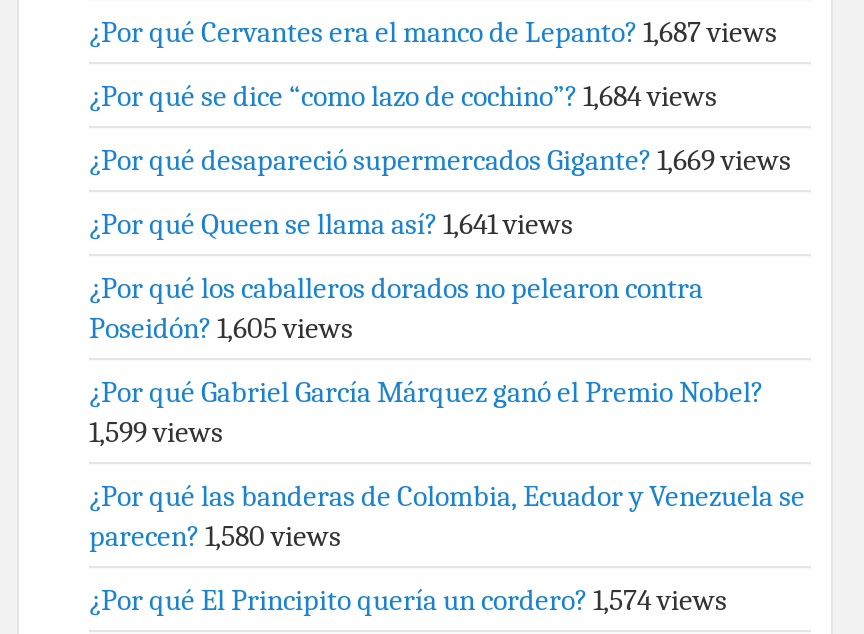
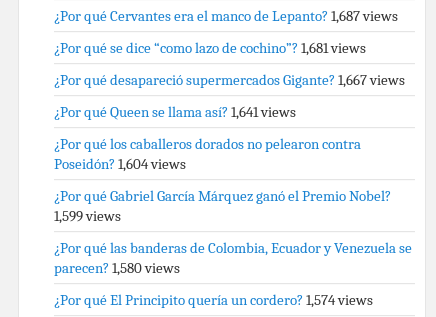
- ¿Por qué se dice “como lazo de cochino”? 1,684 views
+ ¿Por qué se dice “como lazo de cochino”? 1,681 views

- ¿Por qué desapareció supermercados Gigante? 1,669 views
+ ¿Por qué desapareció supermercados Gigante? 1,667 views

- Poseidón? 1,605 views
+ Poseidón? 1,604 views
